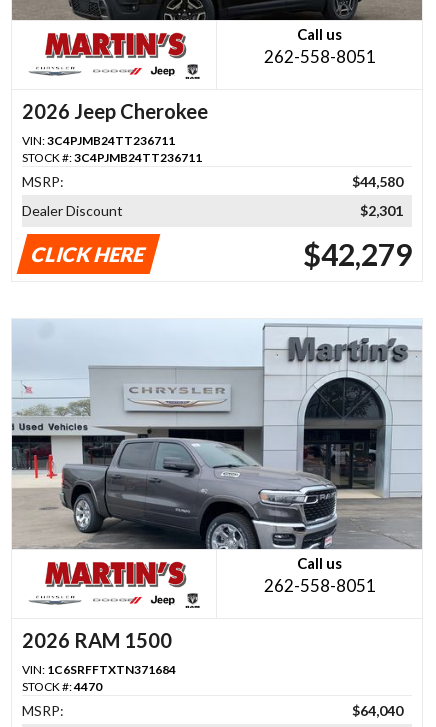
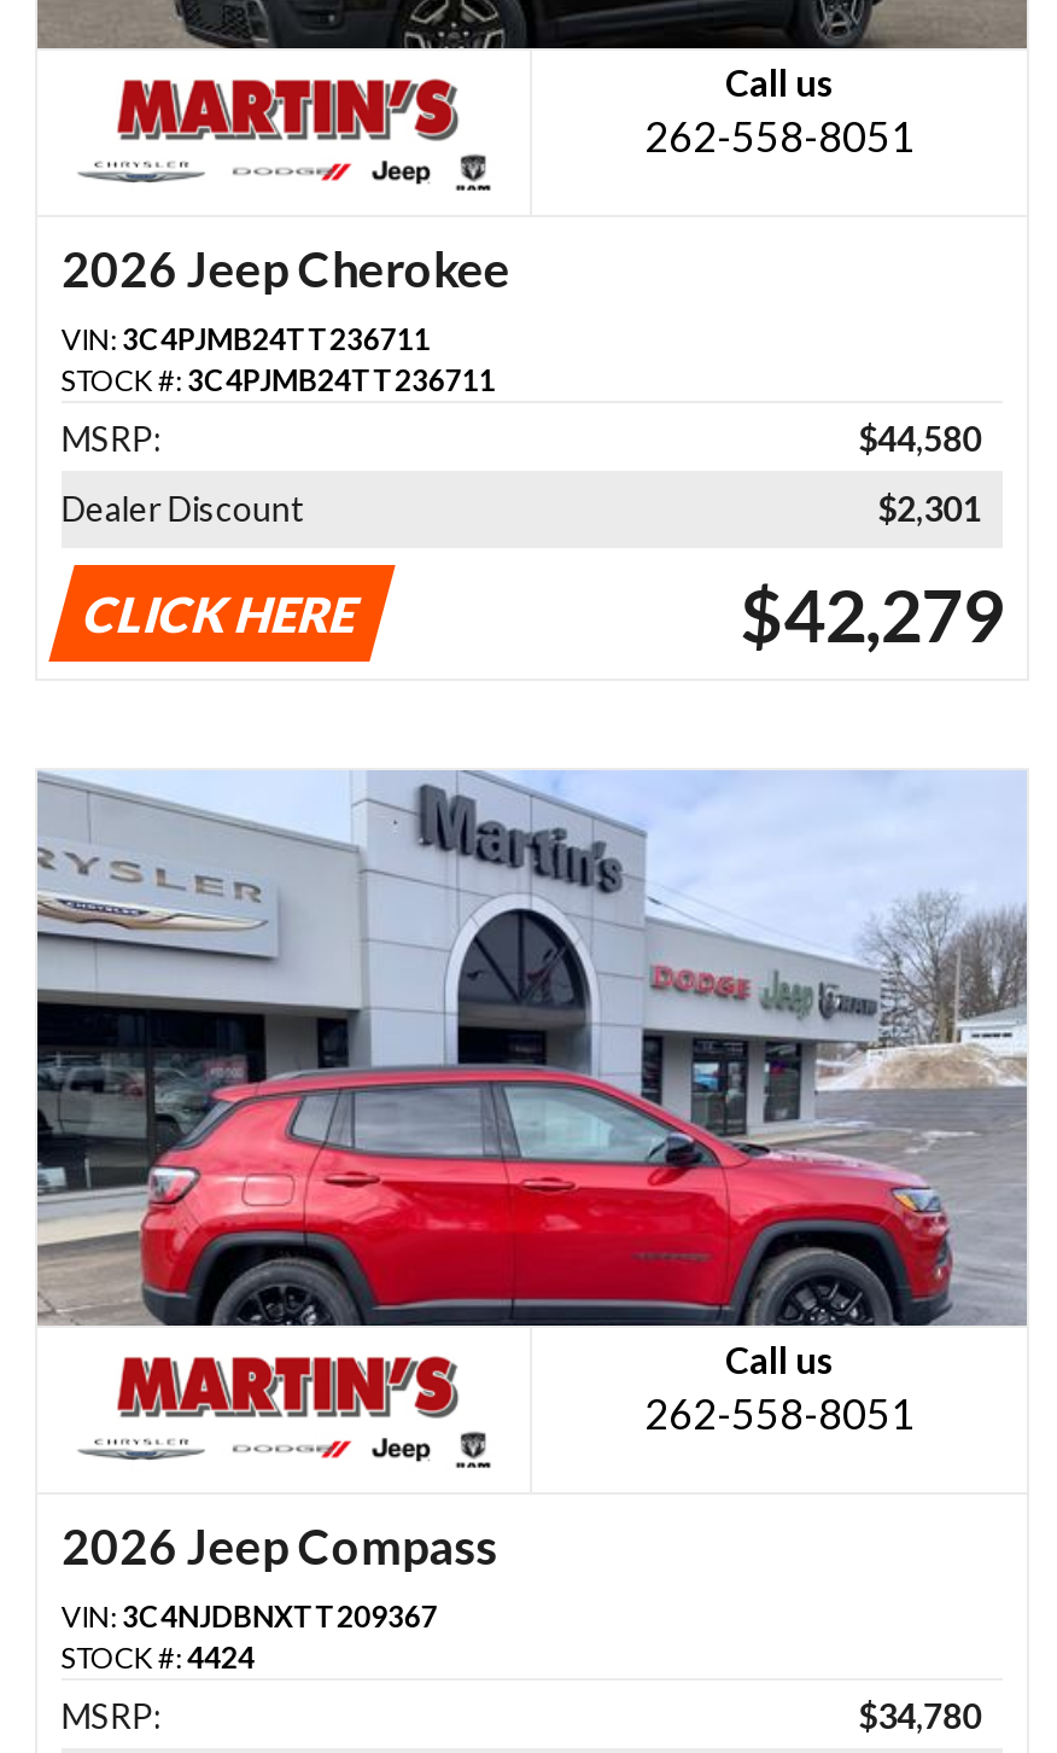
- [image]
+ [image]

- 2026 RAM 1500
- VIN: 1C6SRFFTXTN371684
- STOCK #:4470
+ 2026 Jeep Compass
+ VIN: 3C4NJDBNXTT209367
+ STOCK #:4424

- $64,040
+ $34,780
